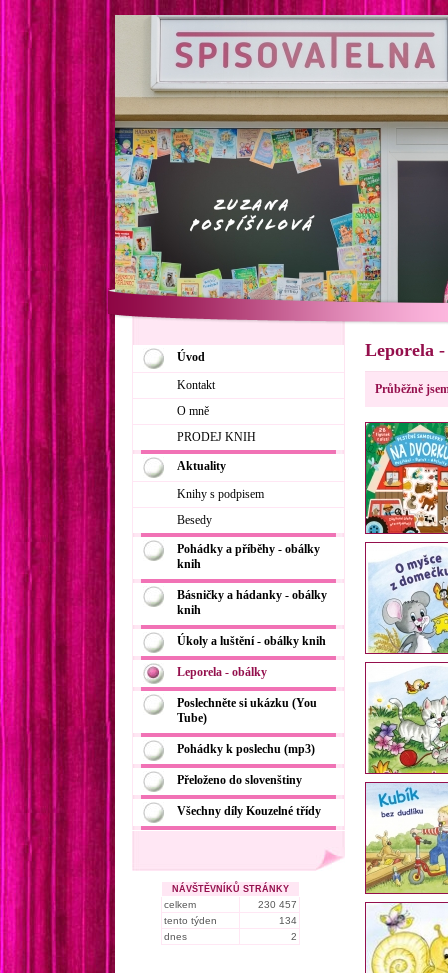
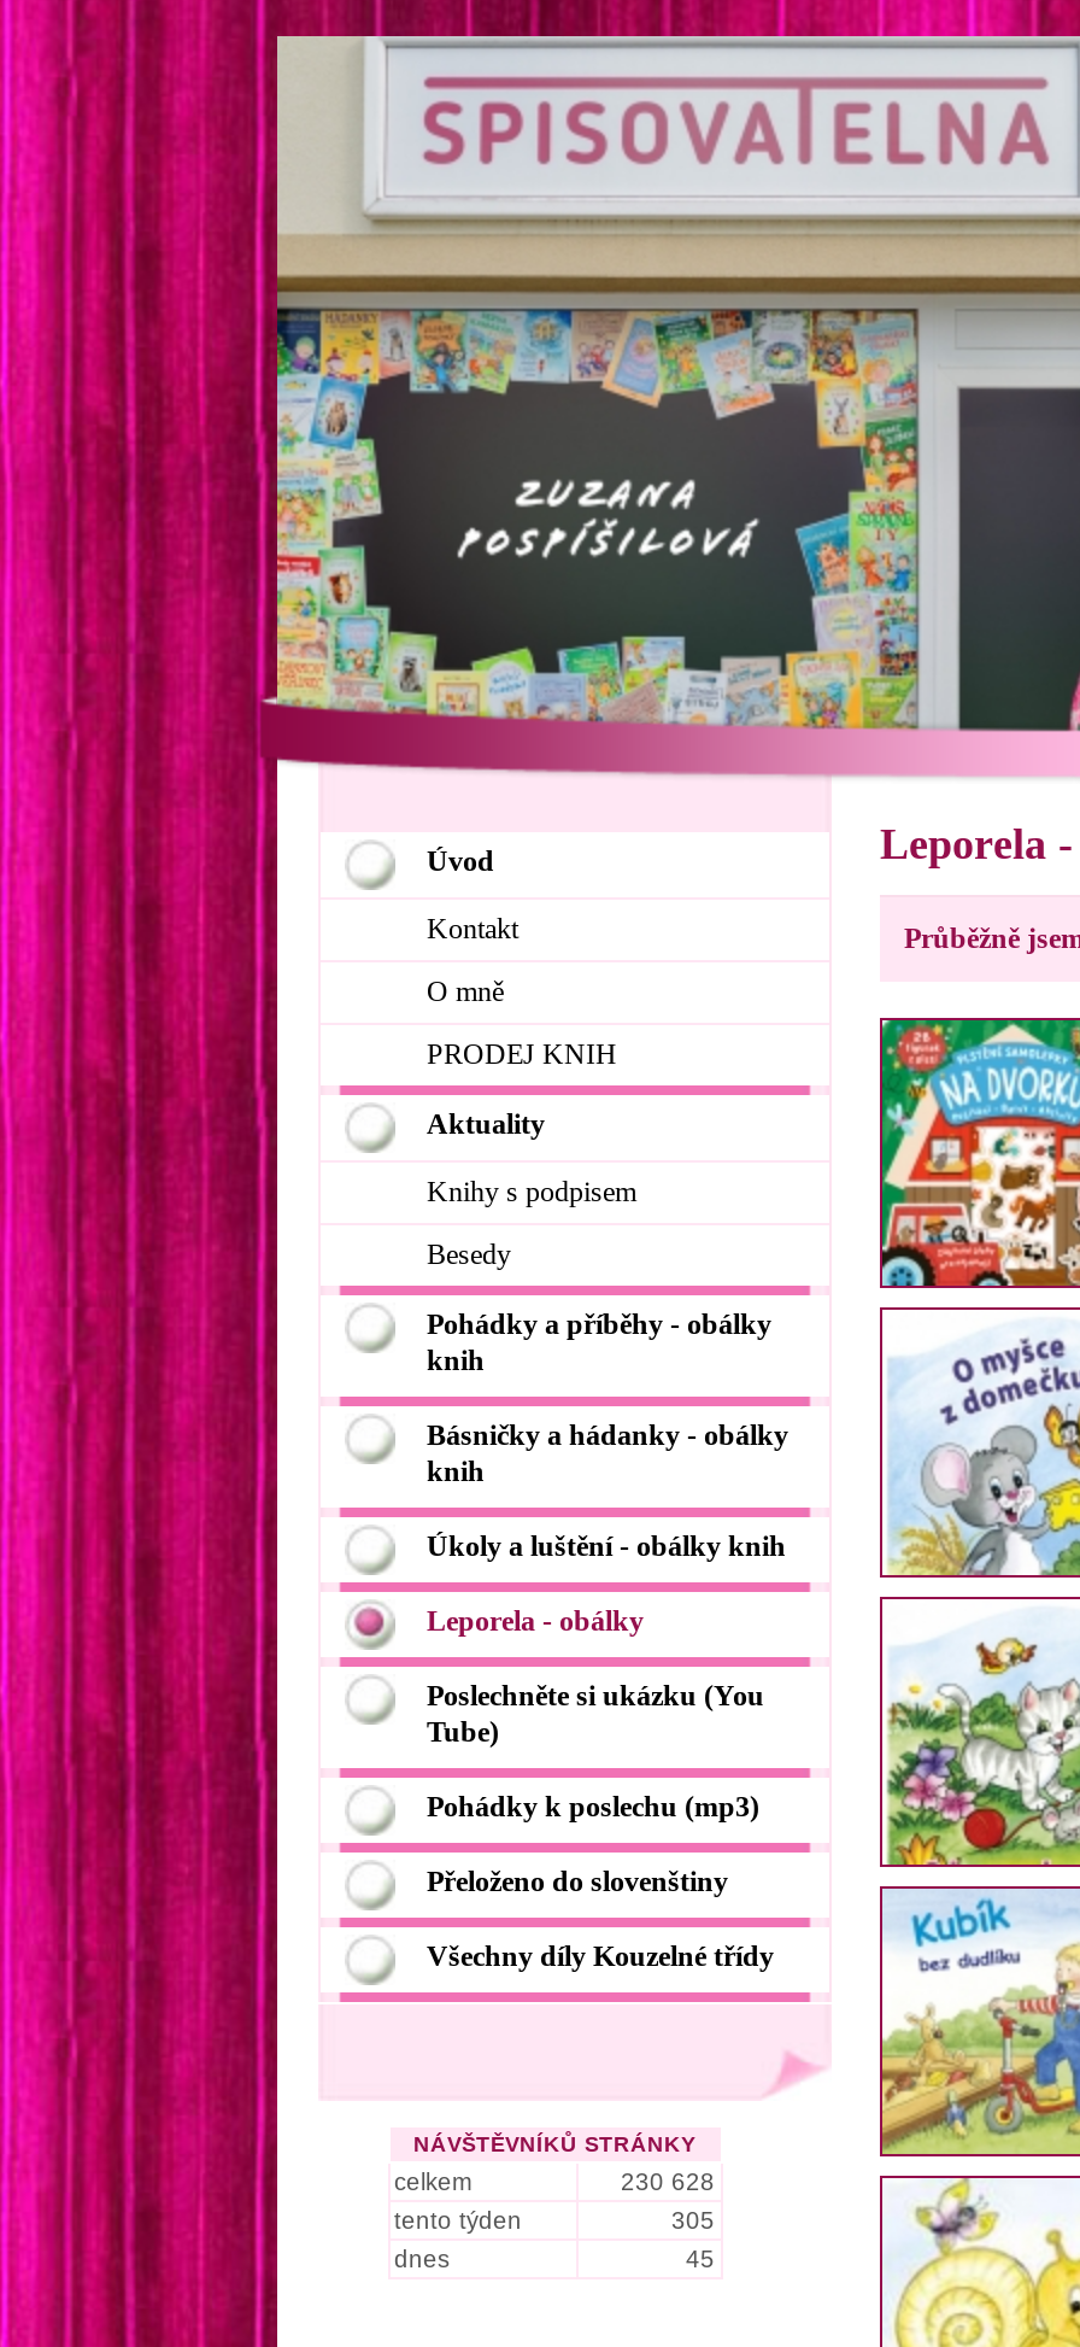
- 230 457
+ 230 628

- 134
+ 305

- 2
+ 45
